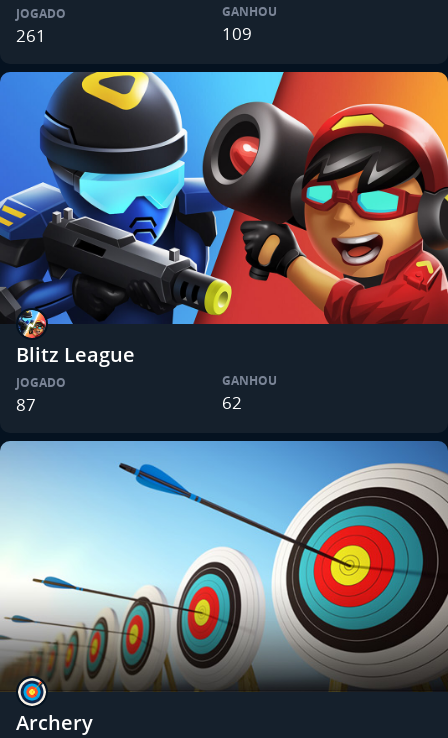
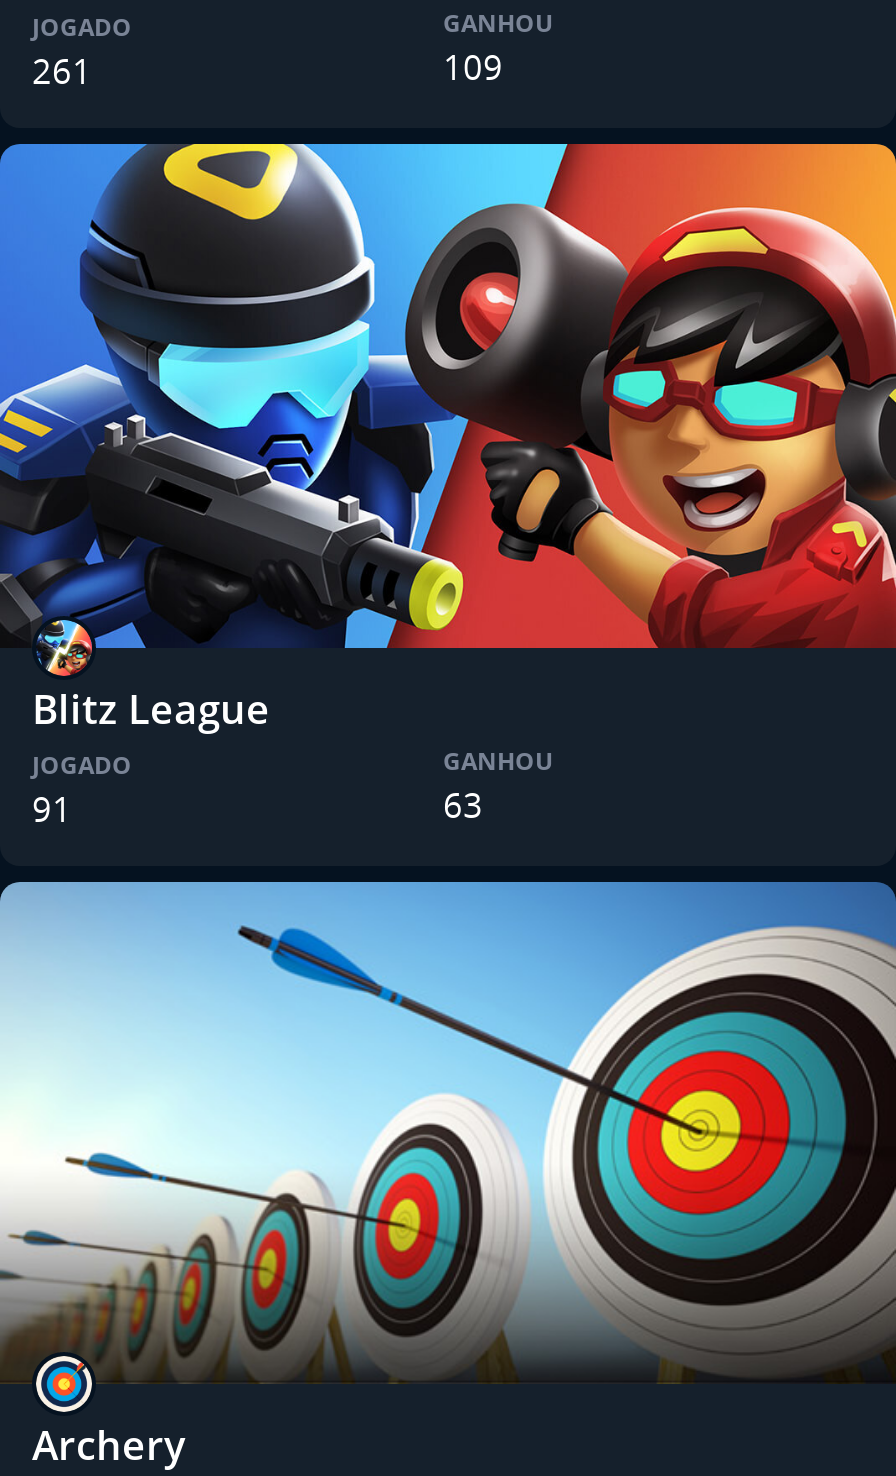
- 87
+ 91

- 62
+ 63
